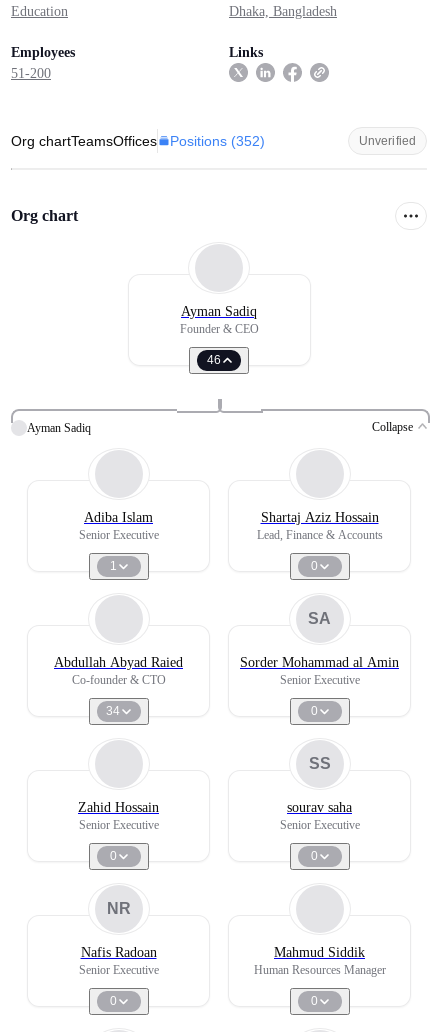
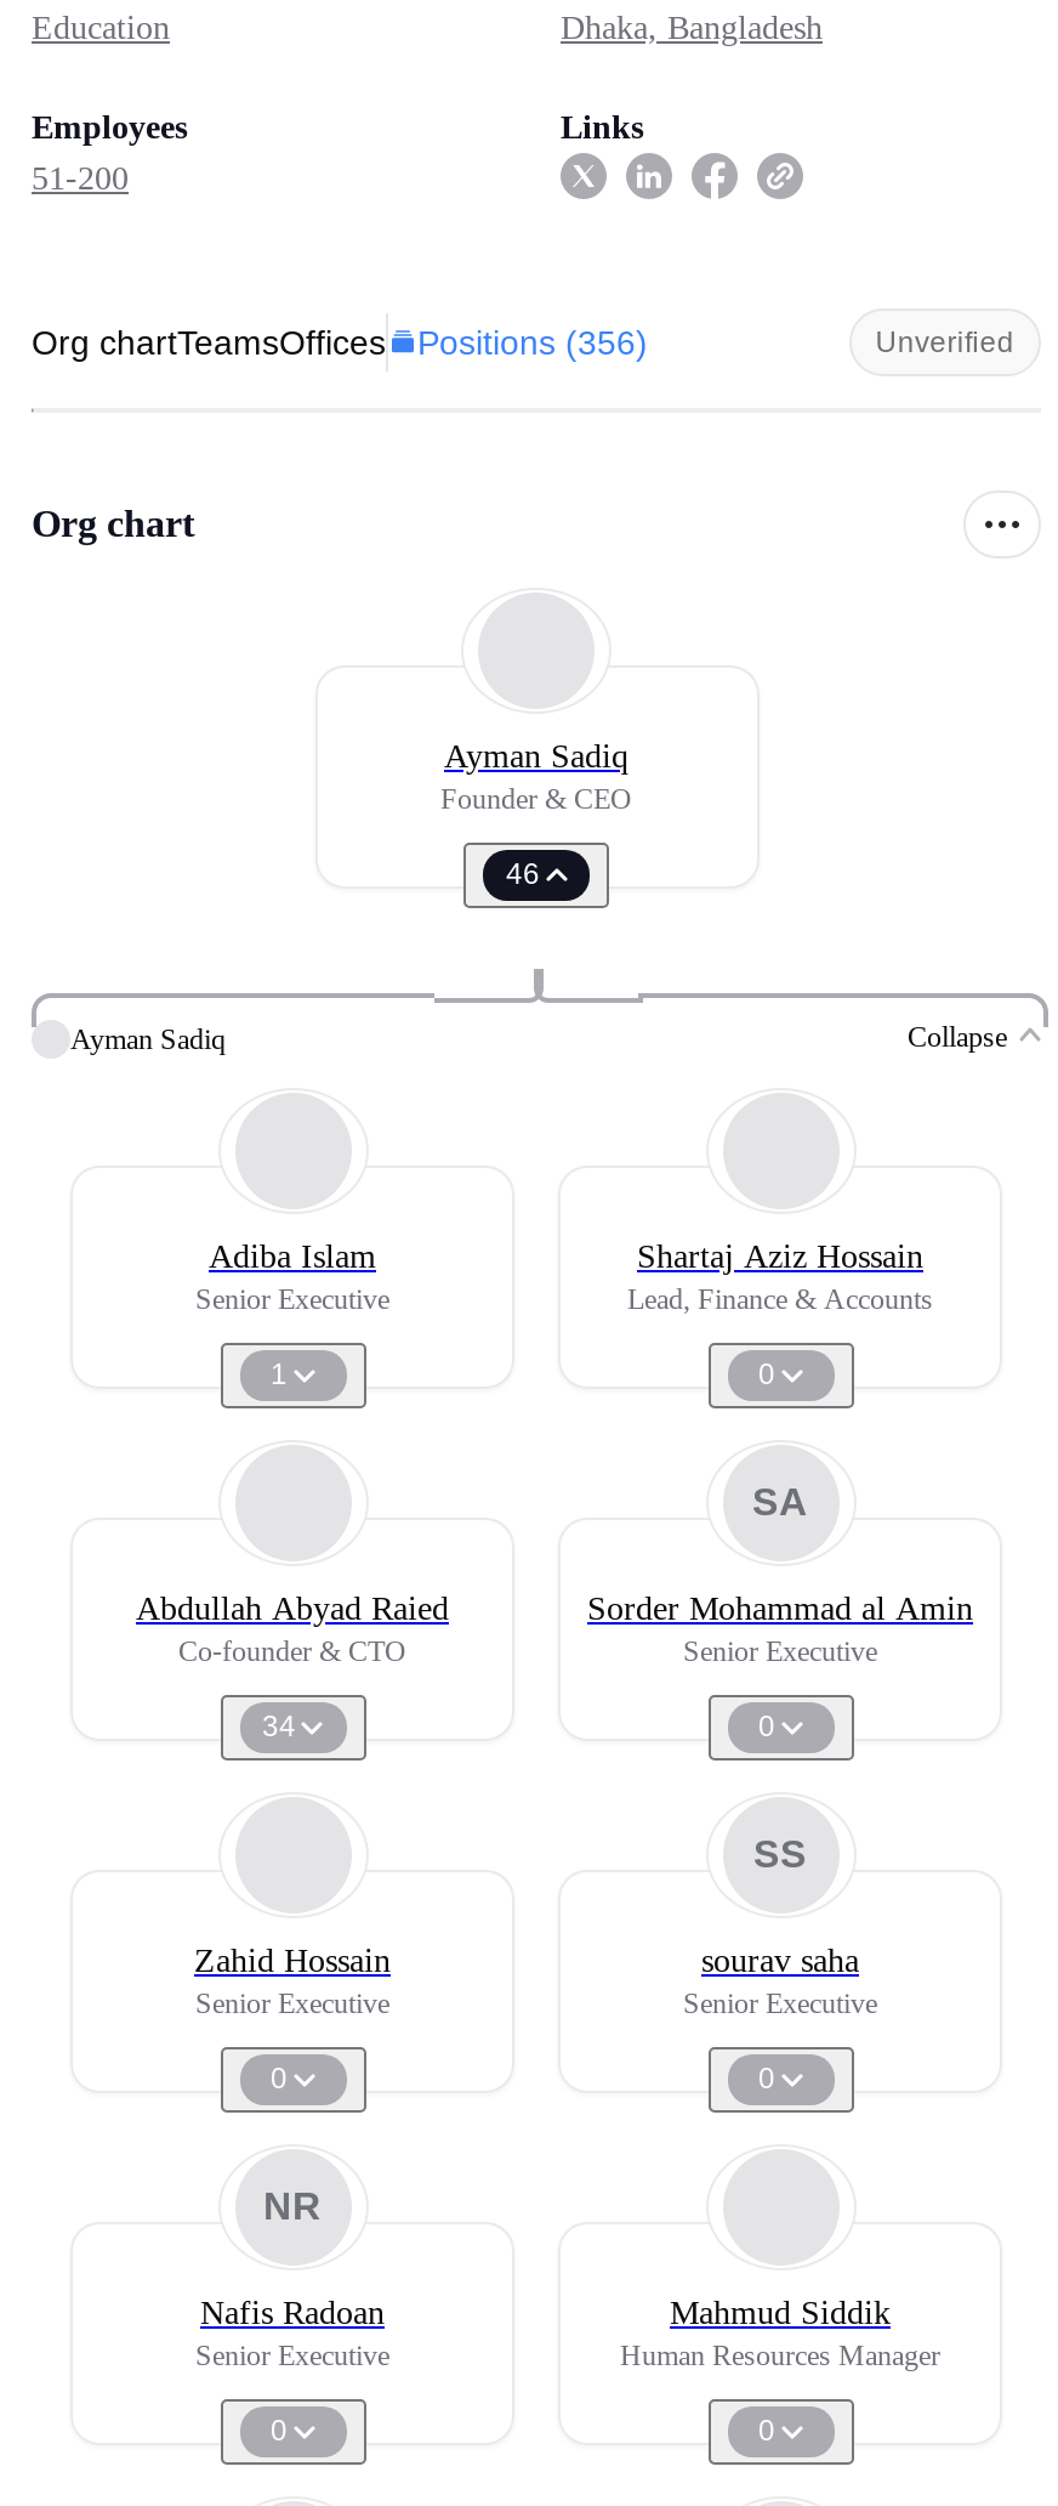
- Org chartTeamsOffices Positions (352)
+ Org chartTeamsOffices Positions (356)
